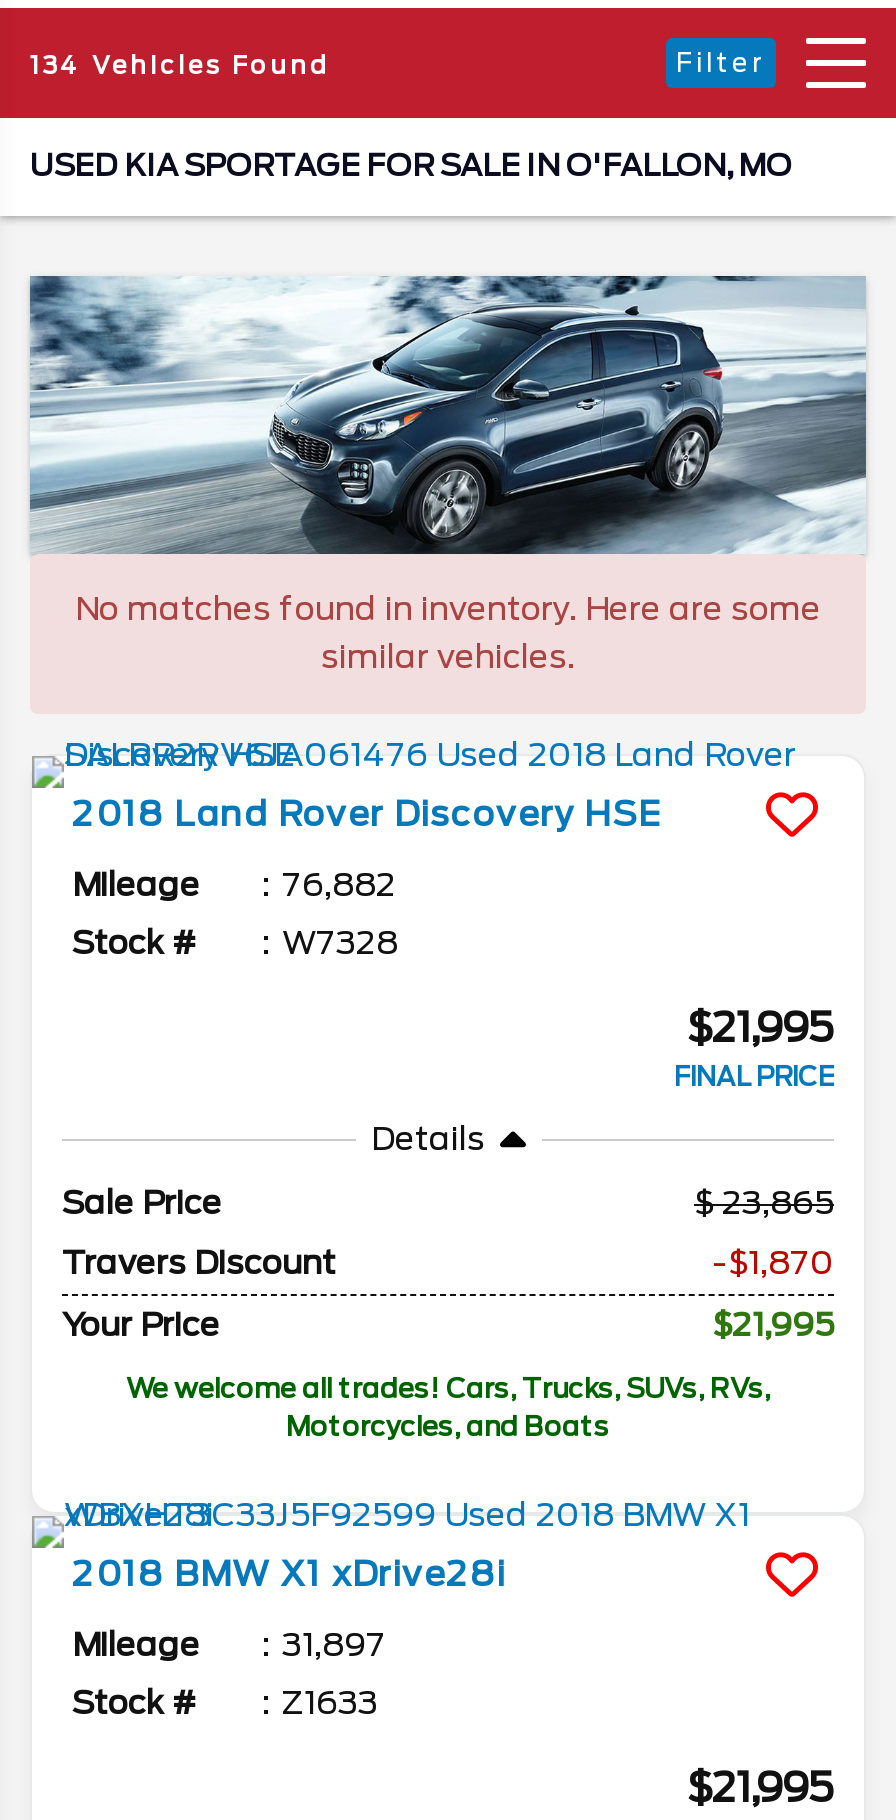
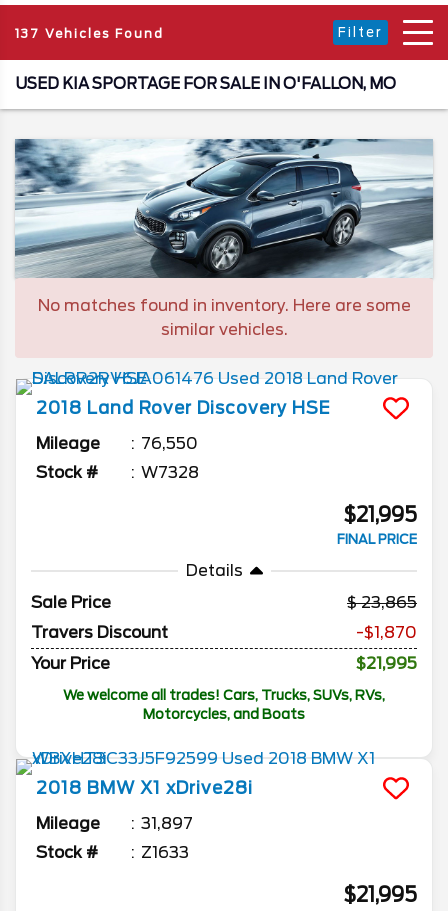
- 134 Vehicles Found
+ 137 Vehicles Found

- 76,882
+ 76,550
